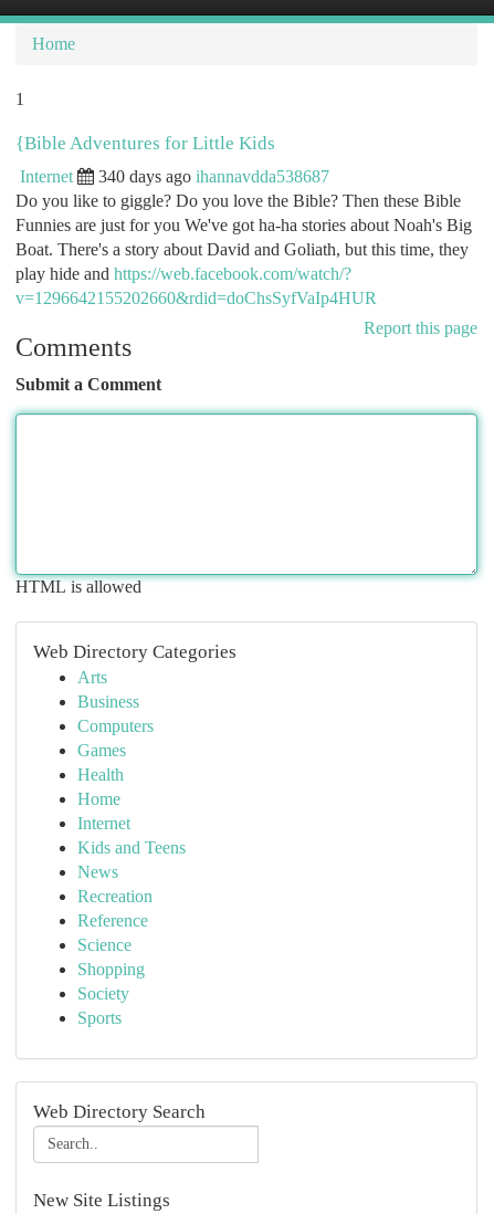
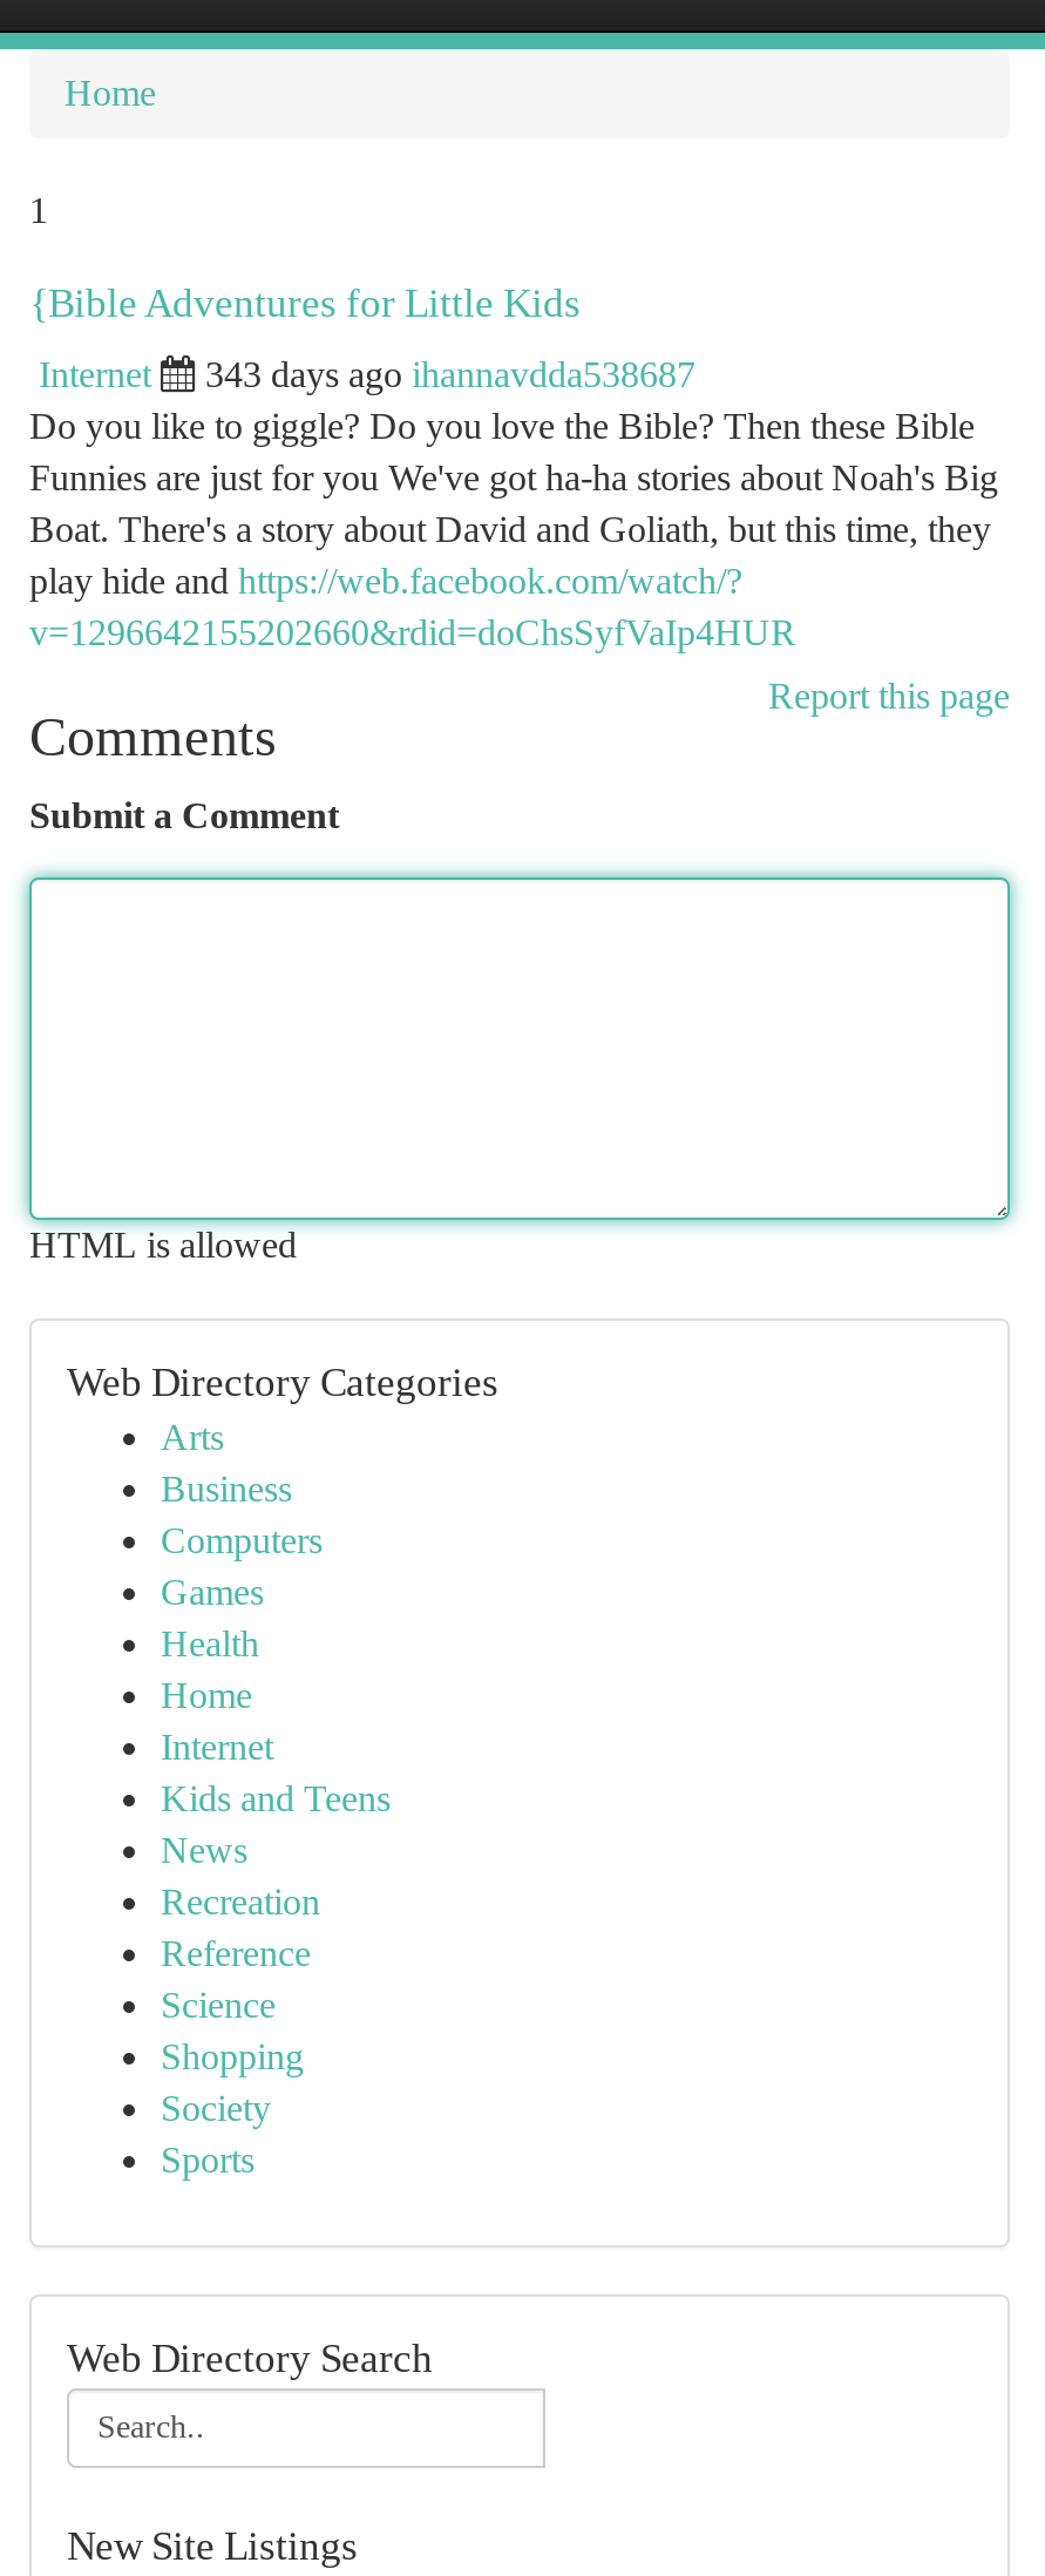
- 340 days ago ihannavdda538687
+ 343 days ago ihannavdda538687
